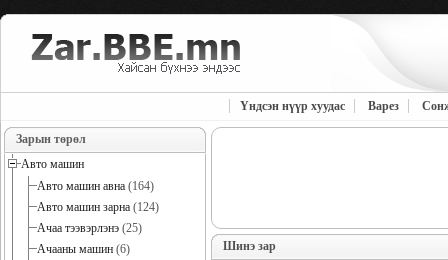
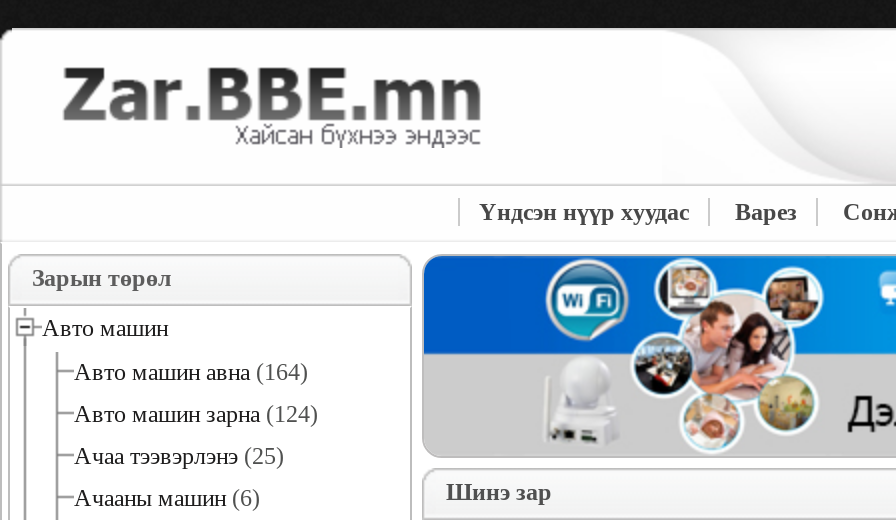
+ [image]
